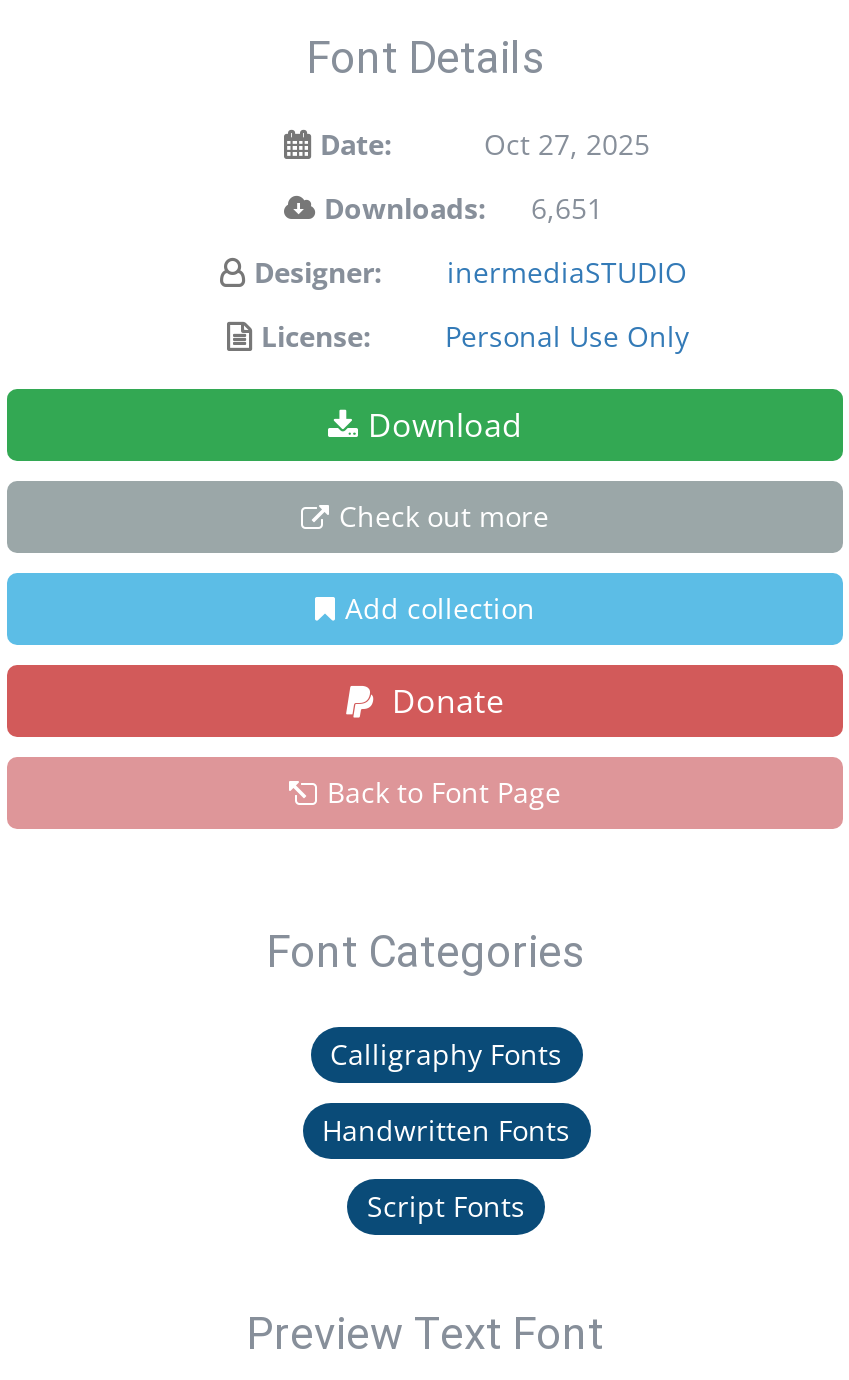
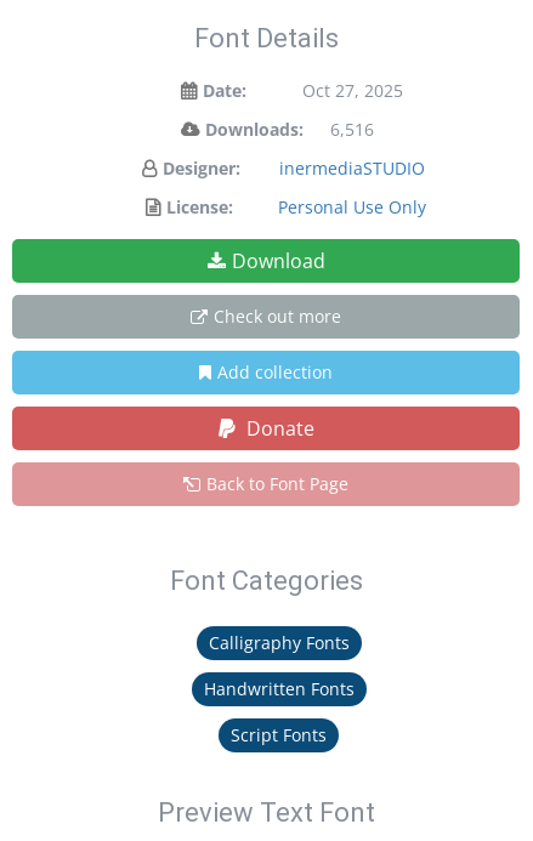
- Downloads: 6,651
+ Downloads: 6,516
